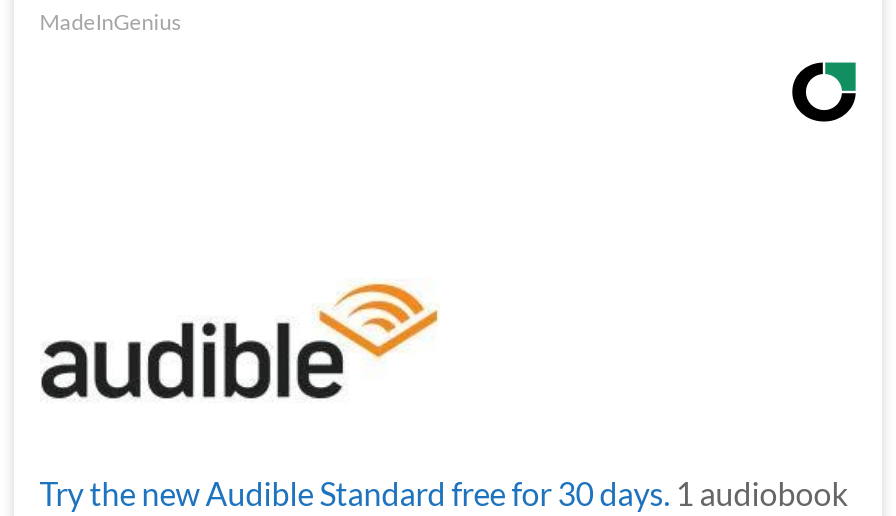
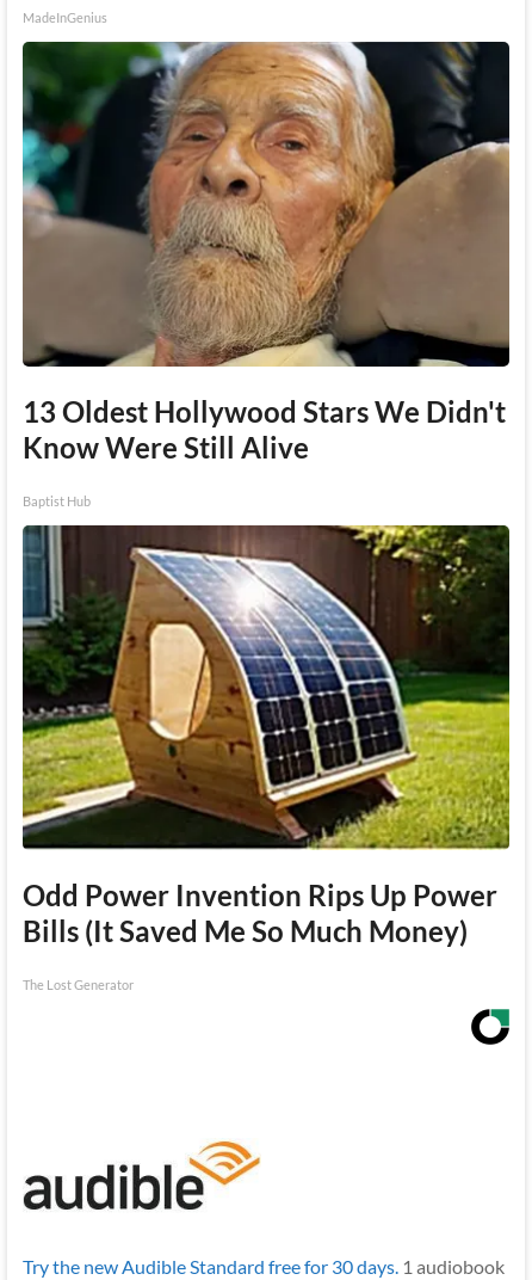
+ [image]
+ 13 Oldest Hollywood Stars We Didn't
+ Know Were Still Alive
+ Baptist Hub

+ [image]
+ Odd Power Invention Rips Up Power
+ Bills (It Saved Me So Much Money)
+ The Lost Generator
